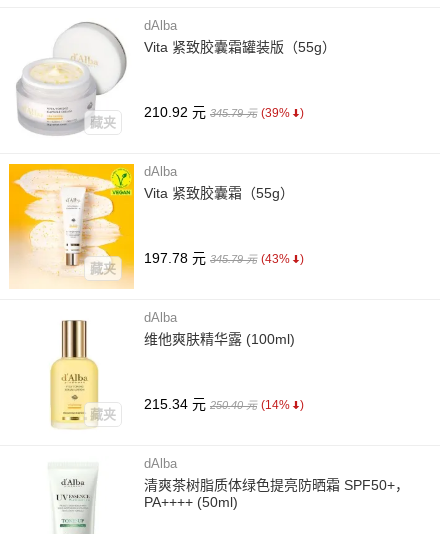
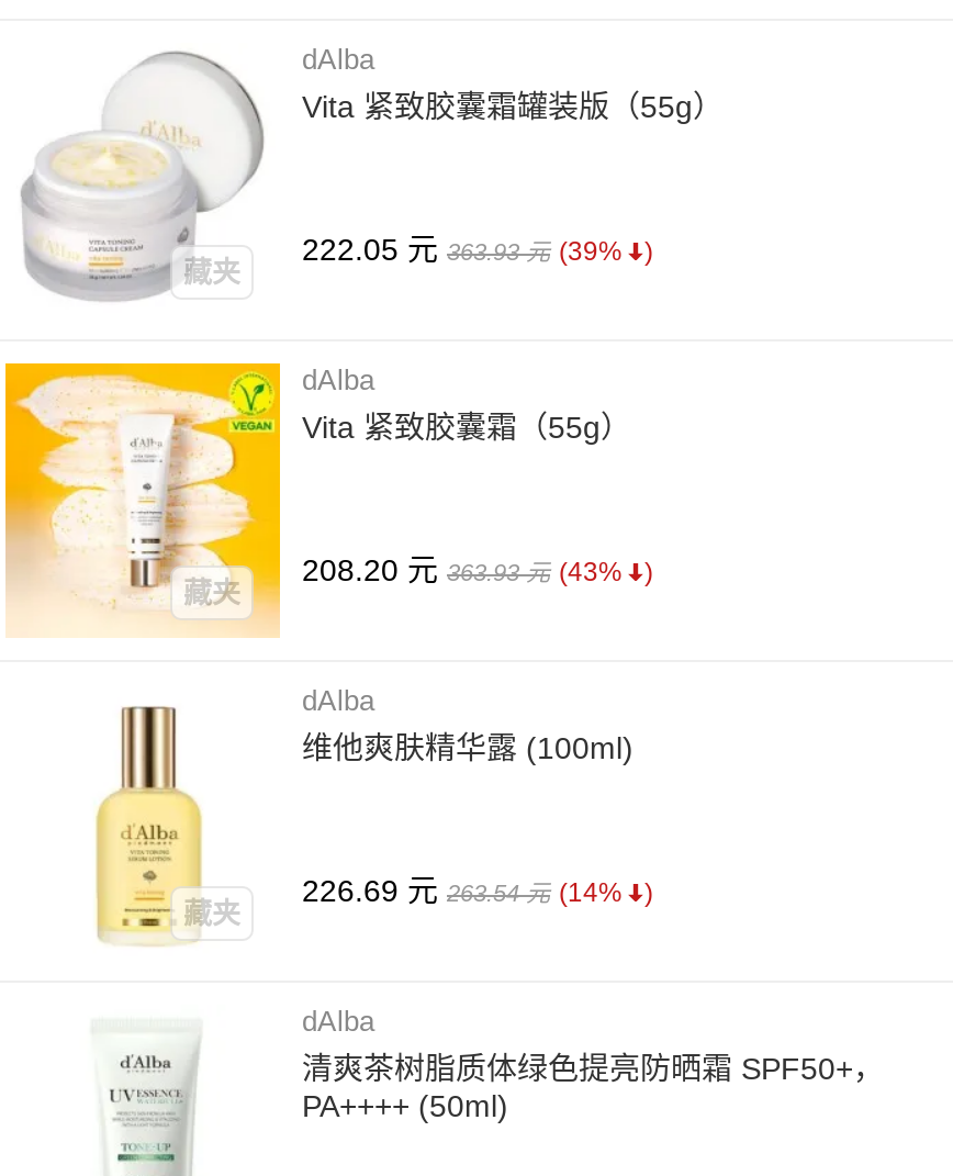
- 210.92 元 345.79 元 (39%
+ 222.05 元 363.93 元 (39%

- 197.78 元 345.79 元 (43%
+ 208.20 元 363.93 元 (43%

- 215.34 元 250.40 元 (14%
+ 226.69 元 263.54 元 (14%
